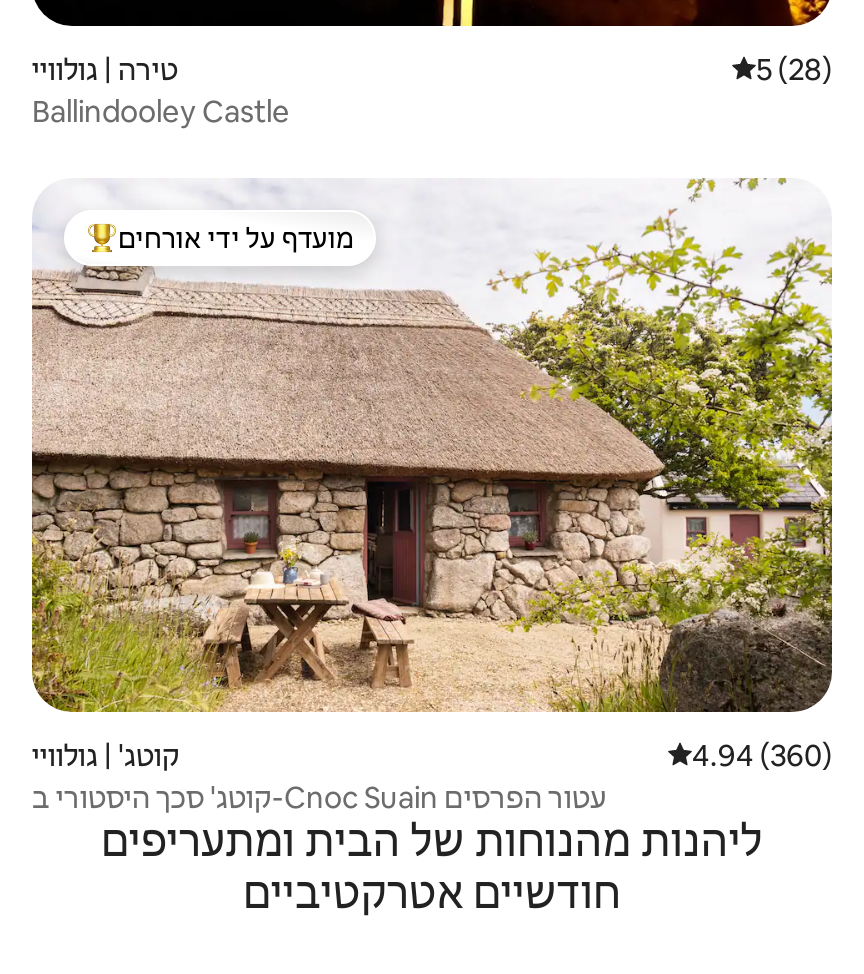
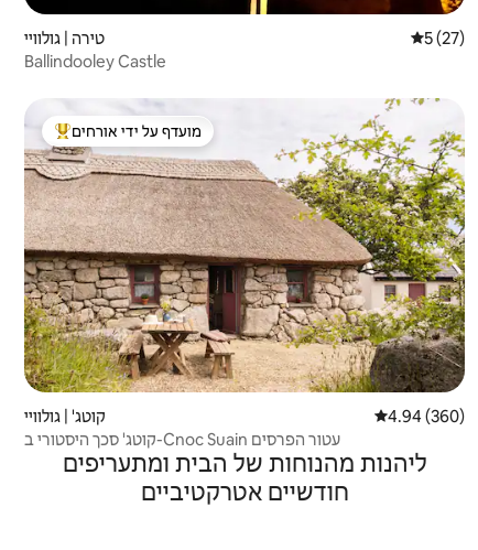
- 5 (28)
+ 5 (27)
